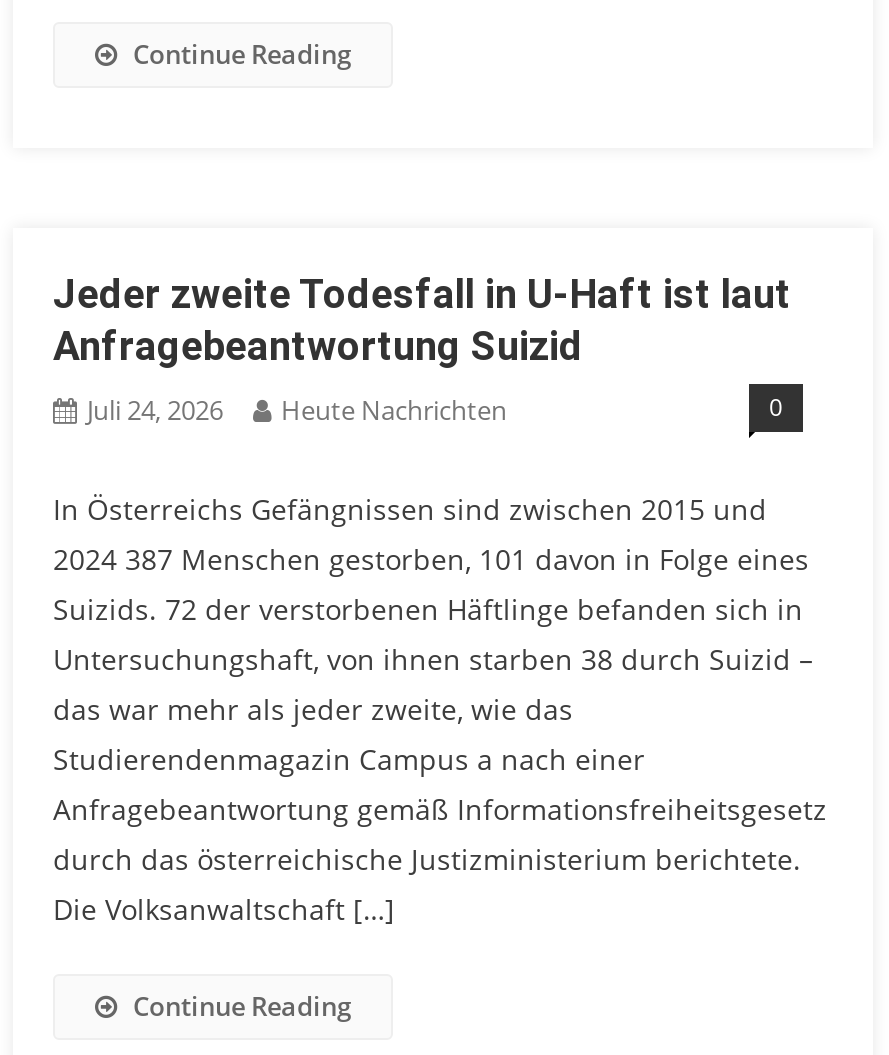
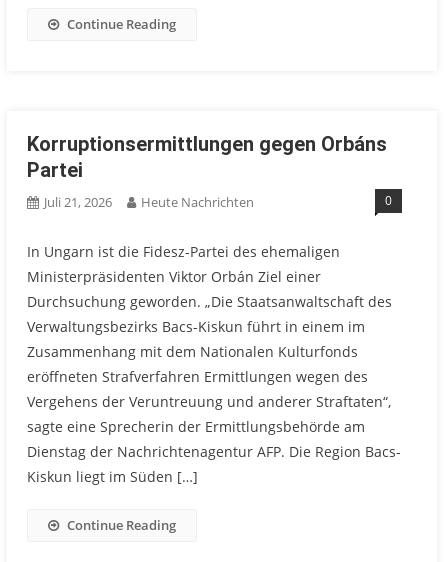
- Jeder zweite Todesfall in U-Haft ist laut
- Anfragebeantwortung Suizid
+ Korruptionsermittlungen gegen Orbáns
+ Partei

- Juli 24, 2026 Heute Nachrichten
+ Juli 21, 2026 Heute Nachrichten

- In Österreichs Gefängnissen sind zwischen 2015 und
- 2024 387 Menschen gestorben, 101 davon in Folge eines
- Suizids. 72 der verstorbenen Häftlinge befanden sich in
- Untersuchungshaft, von ihnen starben 38 durch Suizid –
- das war mehr als jeder zweite, wie das
- Studierendenmagazin Campus a nach einer
- Anfragebeantwortung gemäß Informationsfreiheitsgesetz
- durch das österreichische Justizministerium berichtete.
- Die Volksanwaltschaft […]
+ In Ungarn ist die Fidesz-Partei des ehemaligen
+ Ministerpräsidenten Viktor Orbán Ziel einer
+ Durchsuchung geworden. „Die Staatsanwaltschaft des
+ Verwaltungsbezirks Bacs-Kiskun führt in einem im
+ Zusammenhang mit dem Nationalen Kulturfonds
+ eröffneten Strafverfahren Ermittlungen wegen des
+ Vergehens der Veruntreuung und anderer Straftaten“,
+ sagte eine Sprecherin der Ermittlungsbehörde am
+ Dienstag der Nachrichtenagentur AFP. Die Region Bacs-
+ Kiskun liegt im Süden […]
